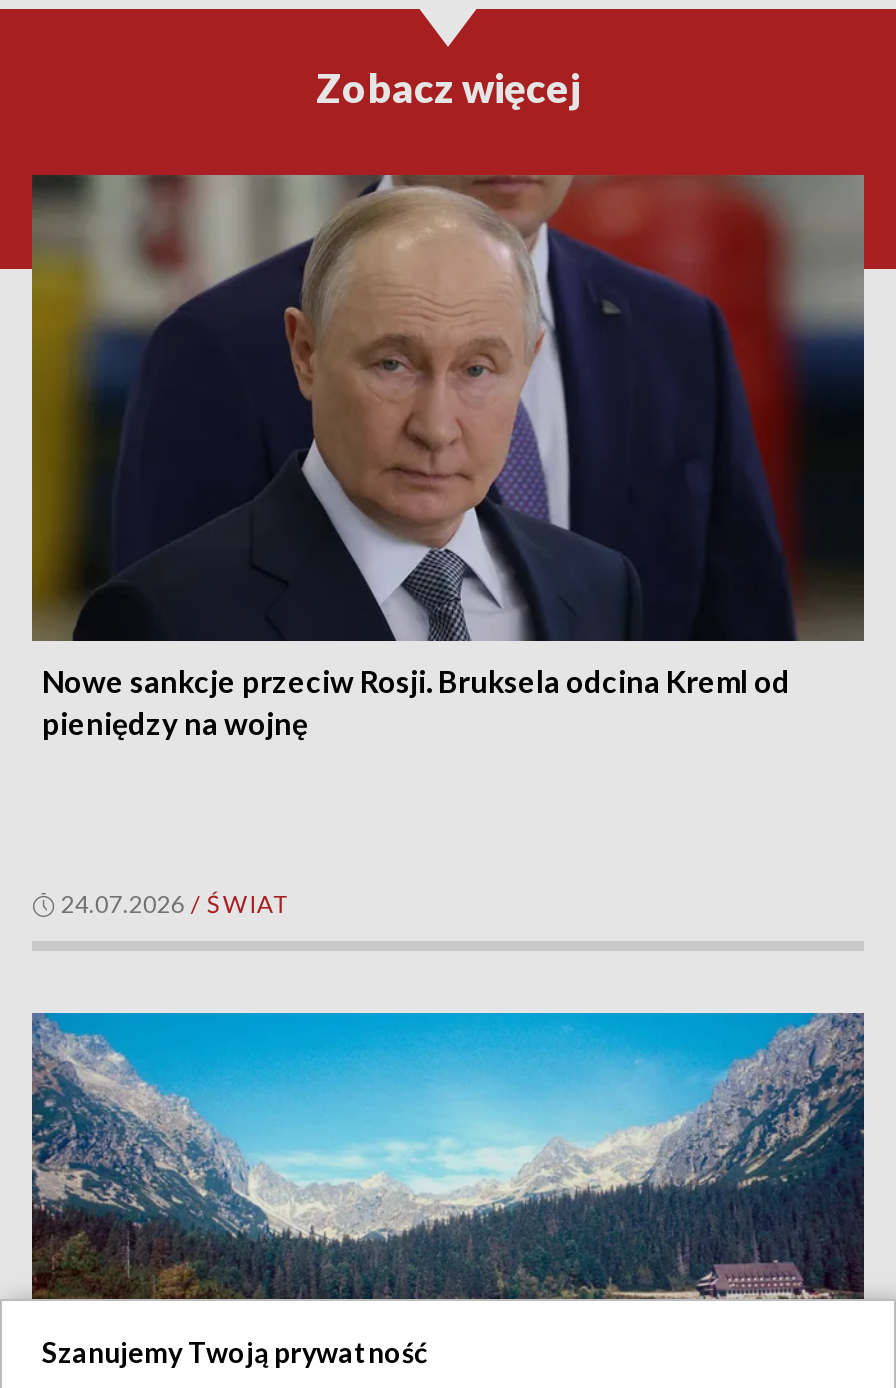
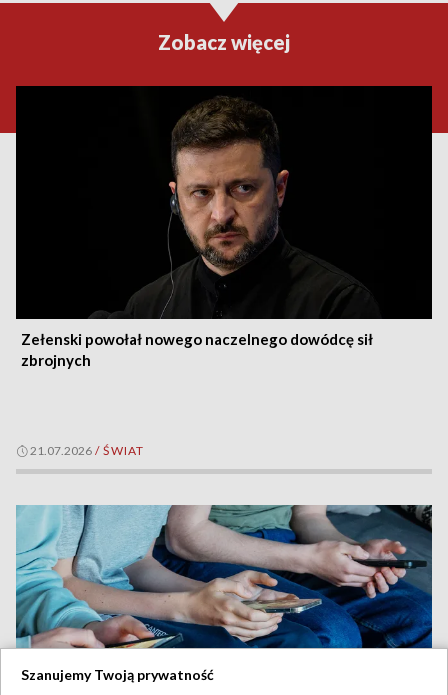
- [image]
- Nowe sankcje przeciw Rosji. Bruksela odcina Kreml od
- pieniędzy na wojnę
+ [image]
+ Zełenski powołał nowego naczelnego dowódcę sił
+ zbrojnych

- 24.07.2026 / ŚWIAT
+ 21.07.2026 / ŚWIAT

- [image]
+ [image]
